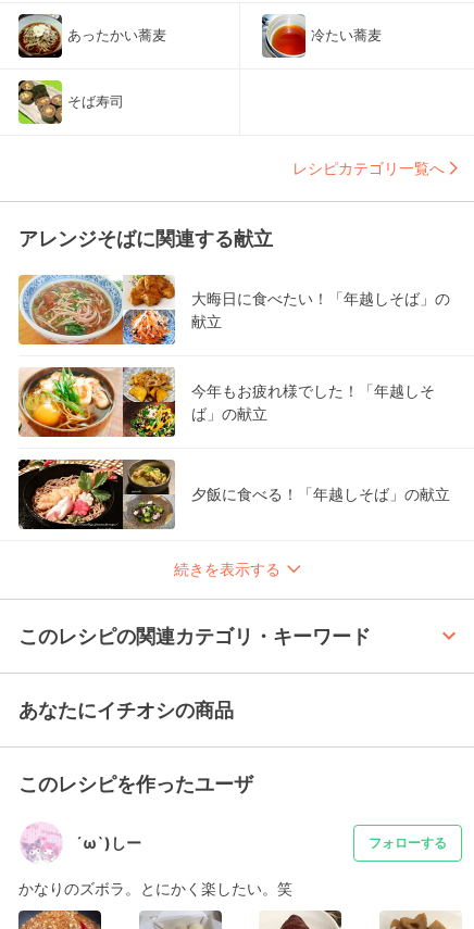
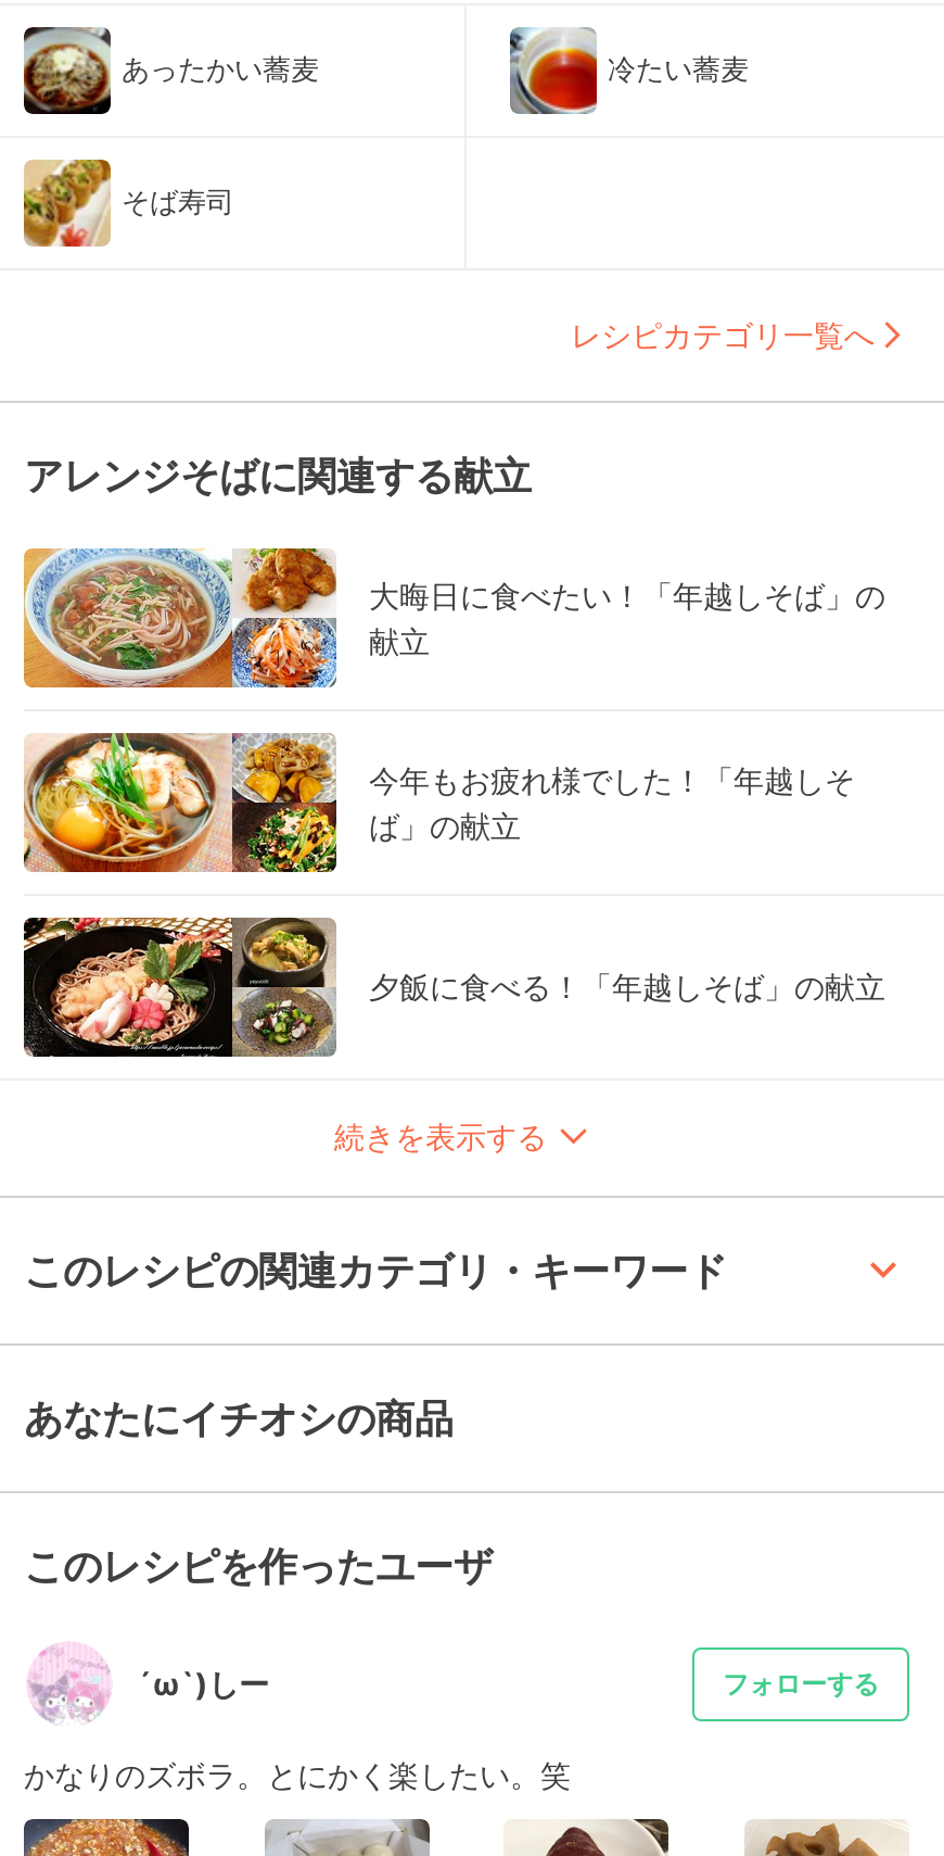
- [image]
+ [image]
